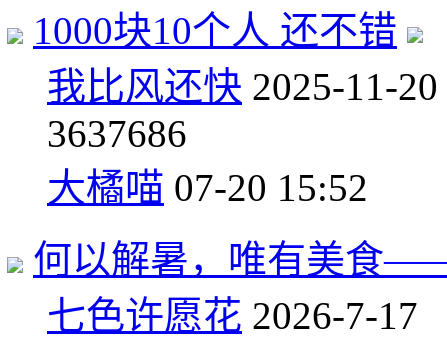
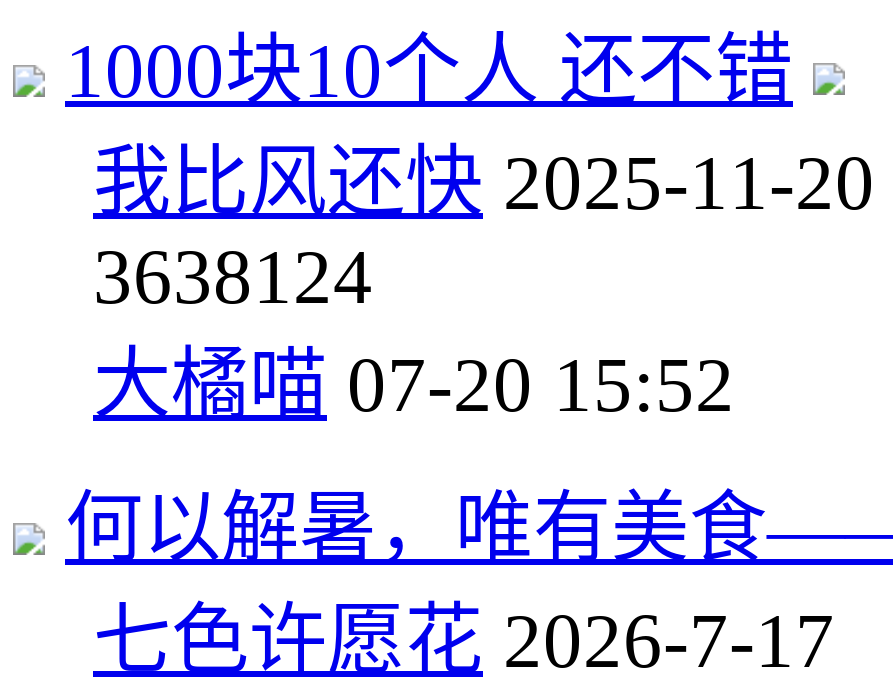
- 3637686
+ 3638124
